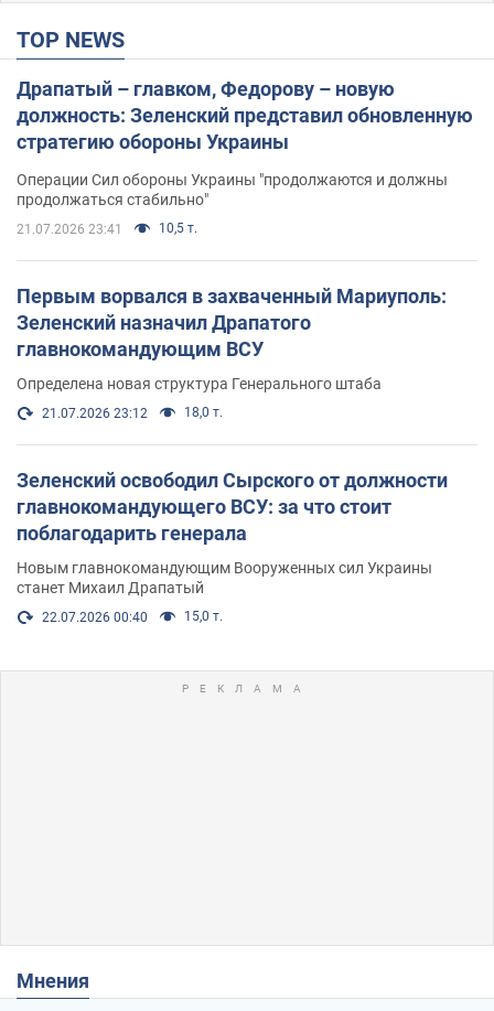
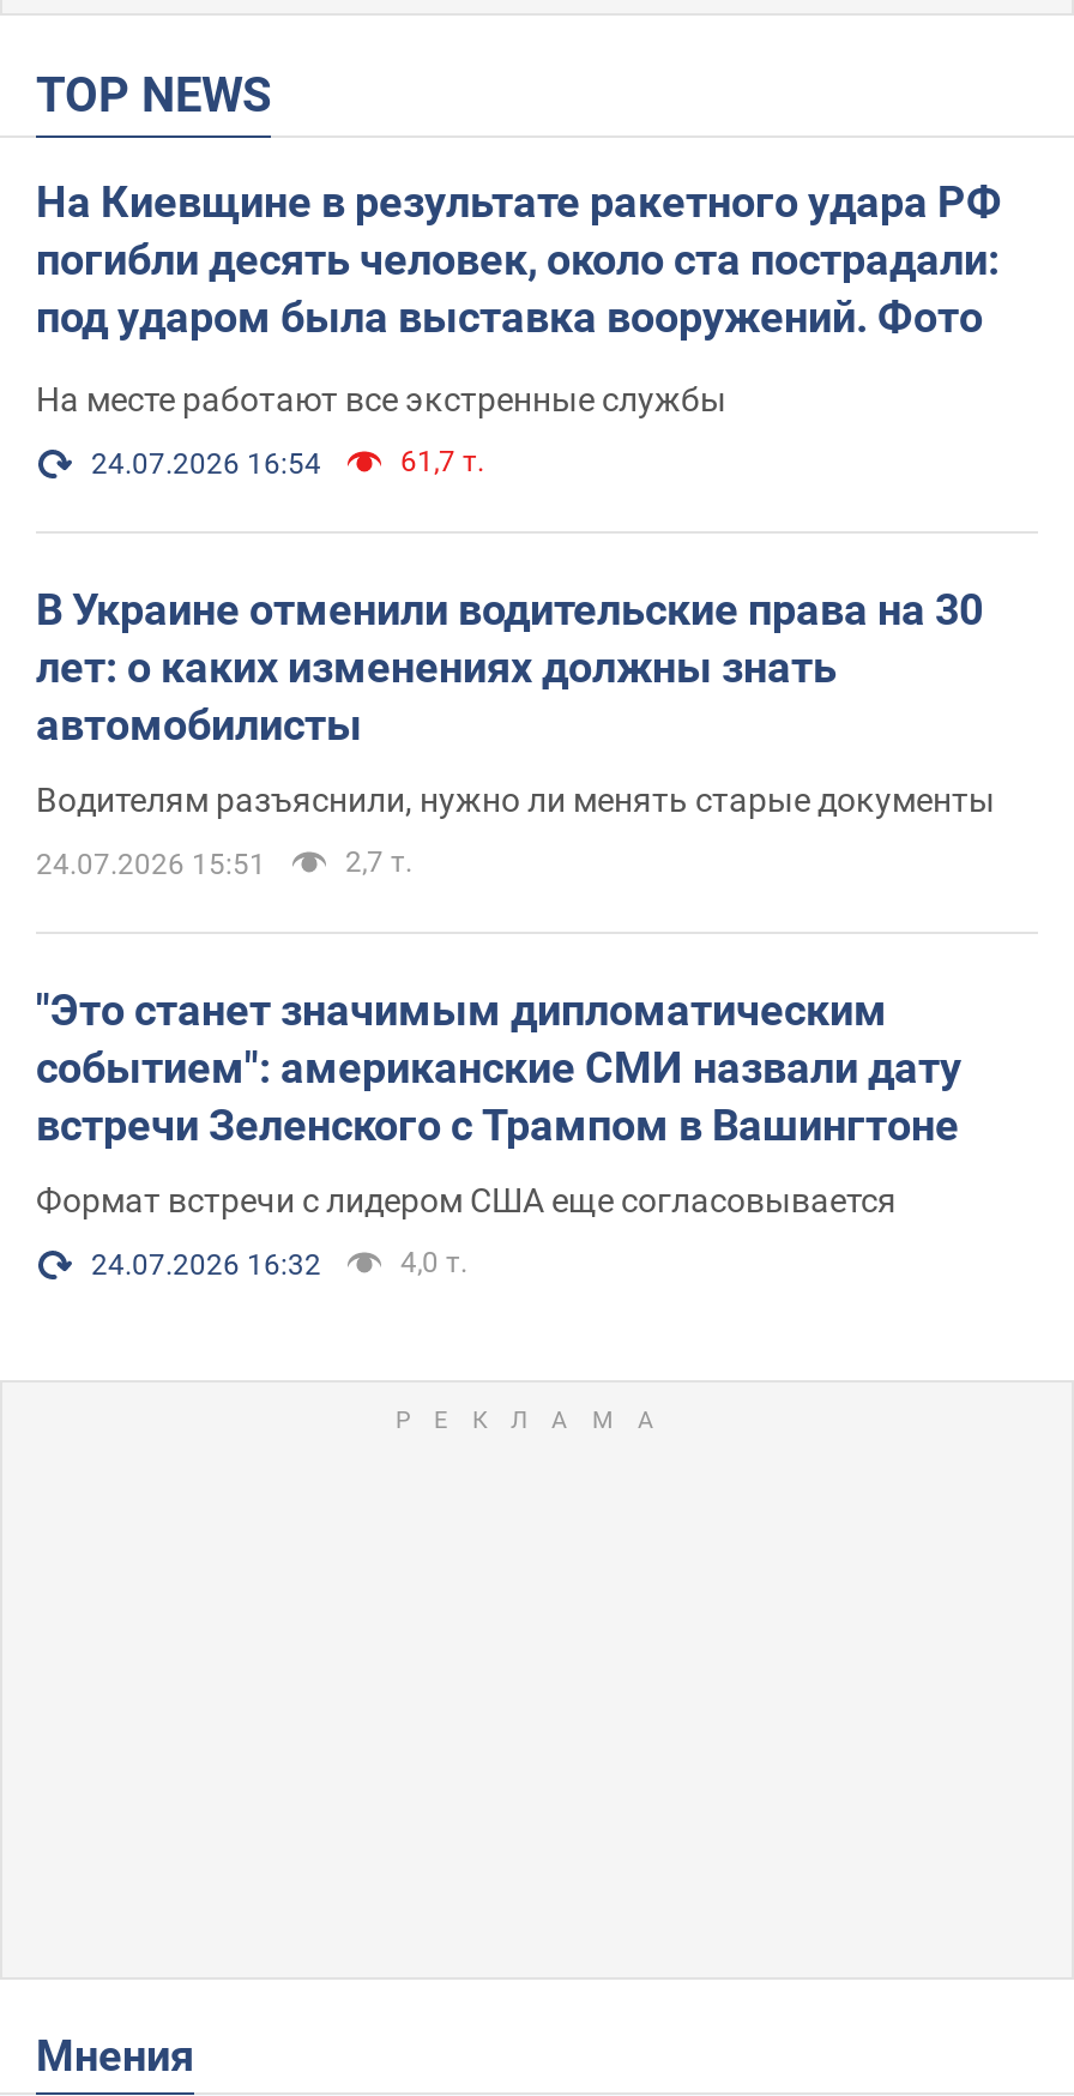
- Драпатый – главком, Федорову – новую
- должность: Зеленский представил обновленную
- стратегию обороны Украины
+ На Киевщине в результате ракетного удара РФ
+ погибли десять человек, около ста пострадали:
+ под ударом была выставка вооружений. Фото

- Операции Сил обороны Украины "продолжаются и должны
- продолжаться стабильно"
+ На месте работают все экстренные службы

- 21.07.2026 23:41
- 10,5 т.
+ 24.07.2026 16:54
+ 61,7 т.

- Первым ворвался в захваченный Мариуполь:
- Зеленский назначил Драпатого
- главнокомандующим ВСУ
+ В Украине отменили водительские права на 30
+ лет: о каких изменениях должны знать
+ автомобилисты

- Определена новая структура Генерального штаба
+ Водителям разъяснили, нужно ли менять старые документы

- 21.07.2026 23:12
- 18,0 т.
+ 24.07.2026 15:51
+ 2,7 т.

- Зеленский освободил Сырского от должности
- главнокомандующего ВСУ: за что стоит
- поблагодарить генерала
+ "Это станет значимым дипломатическим
+ событием": американские СМИ назвали дату
+ встречи Зеленского с Трампом в Вашингтоне

- Новым главнокомандующим Вооруженных сил Украины
- станет Михаил Драпатый
+ Формат встречи с лидером США еще согласовывается

- 22.07.2026 00:40
- 15,0 т.
+ 24.07.2026 16:32
+ 4,0 т.
